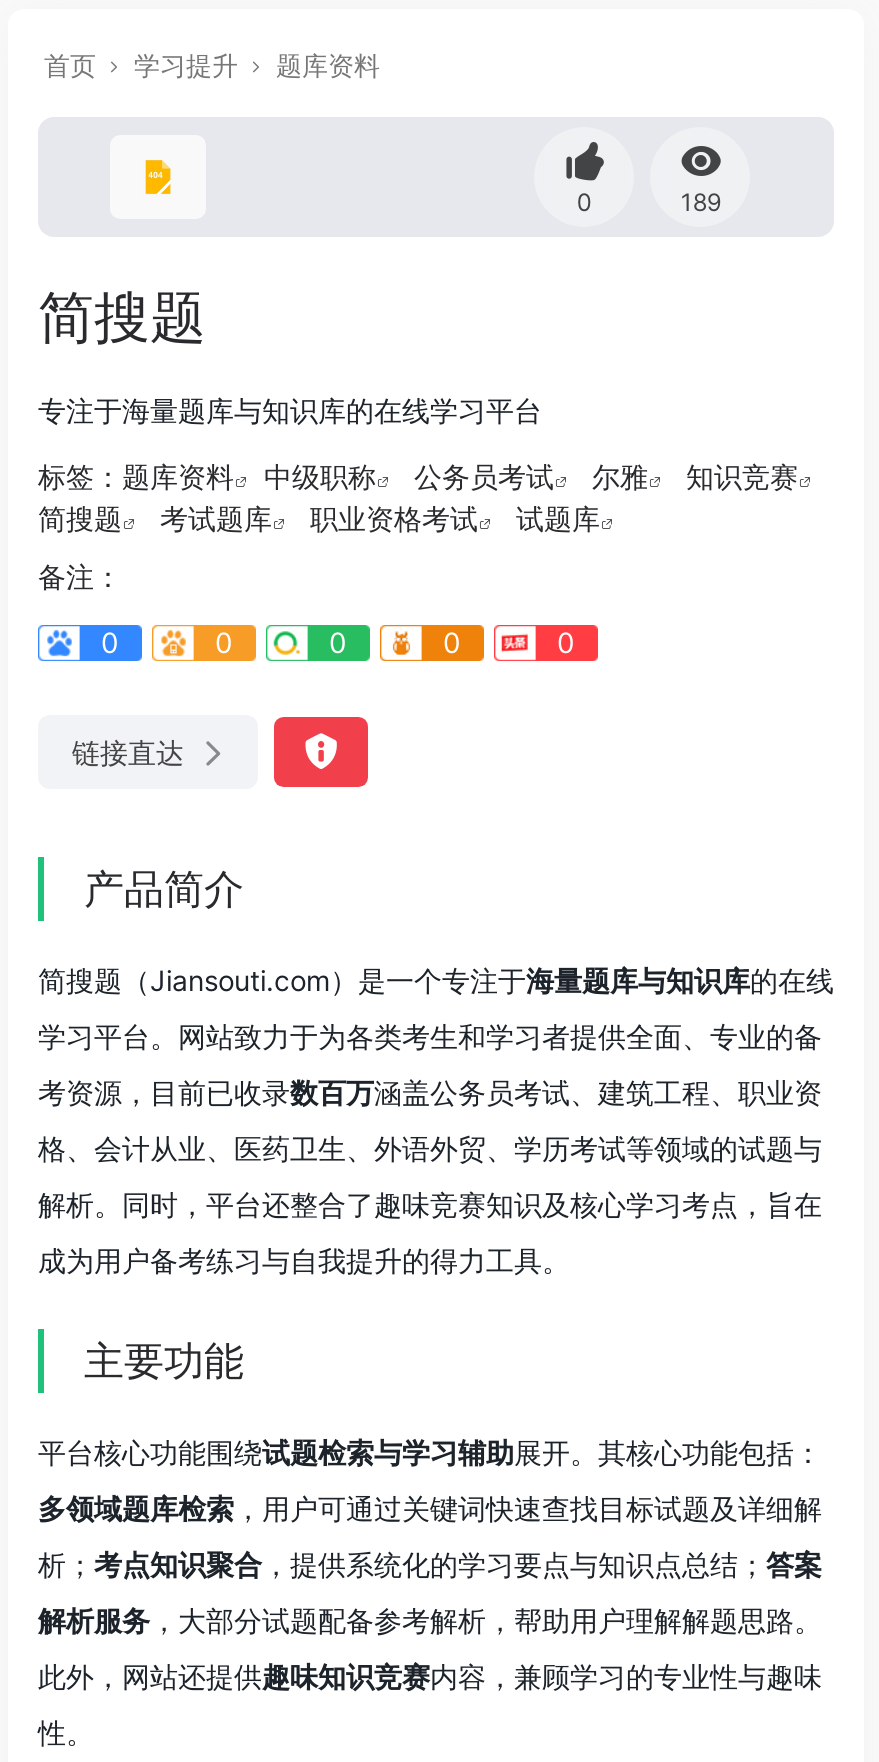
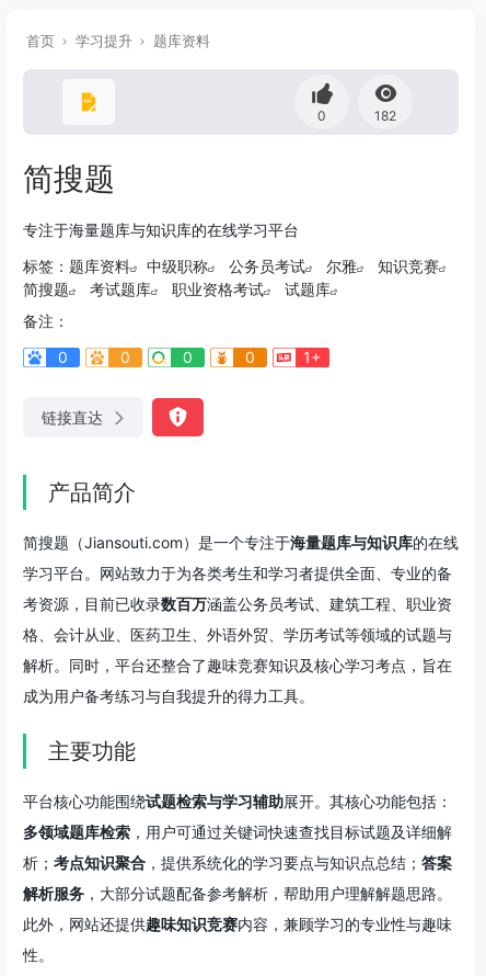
- 189
+ 182

- 0
+ 1+
